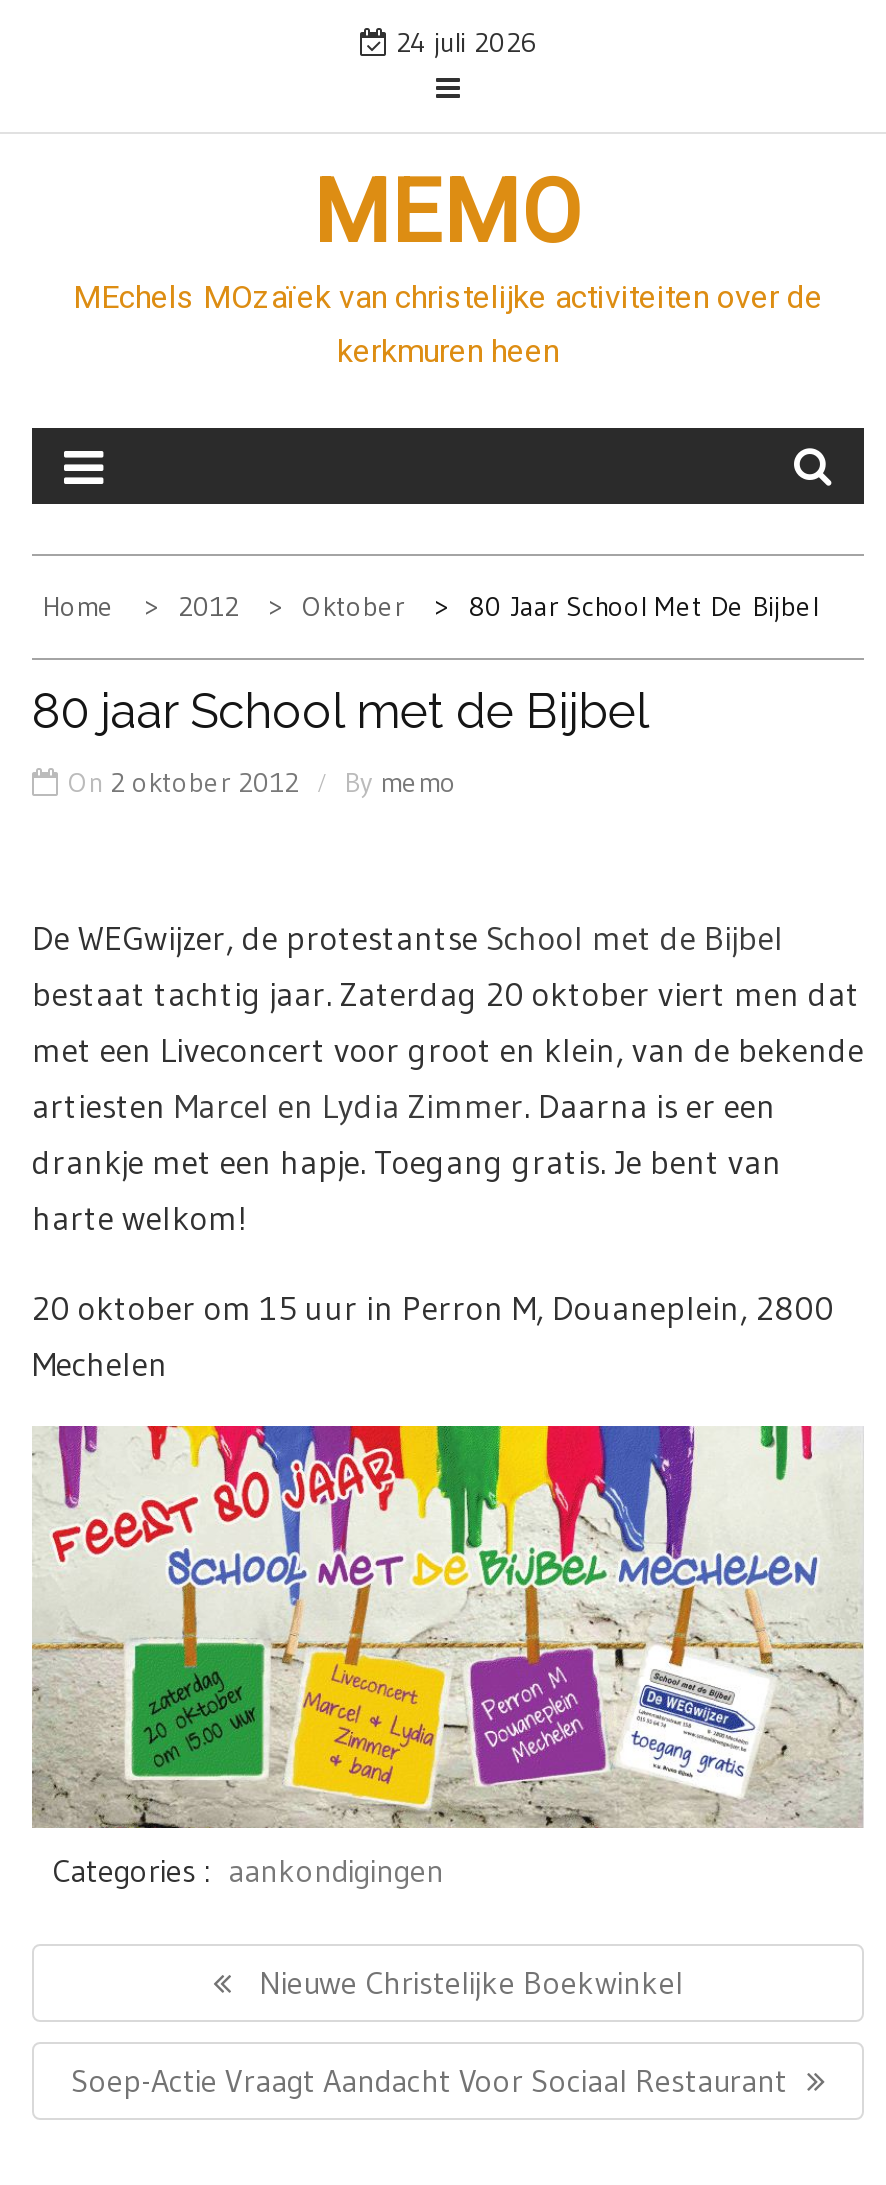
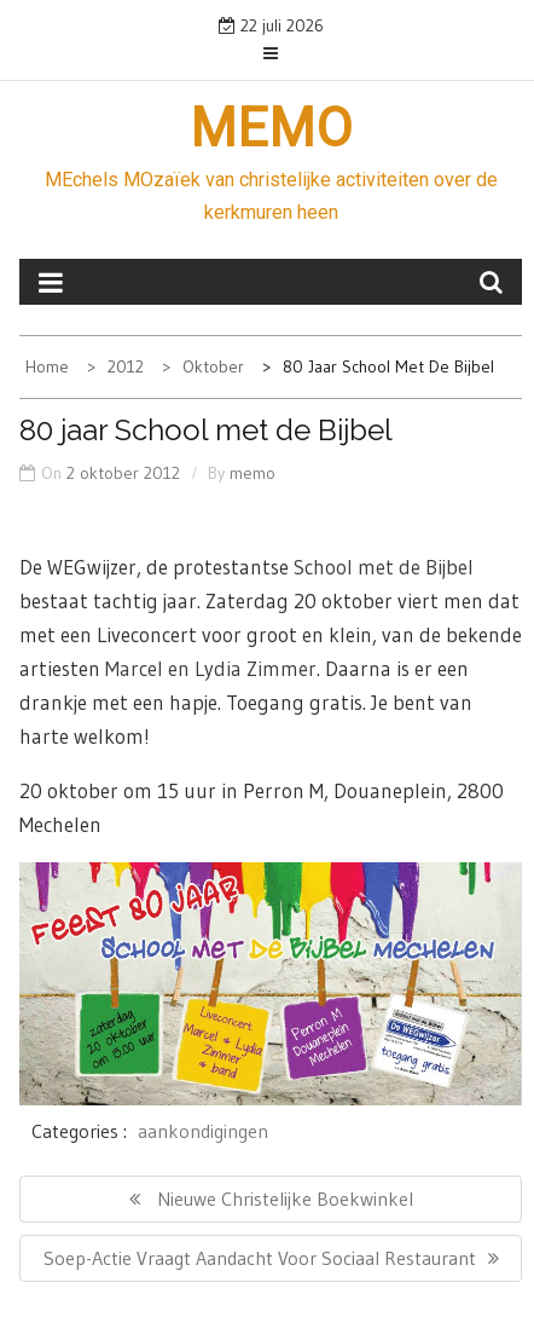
- 24 juli 2026
+ 22 juli 2026
